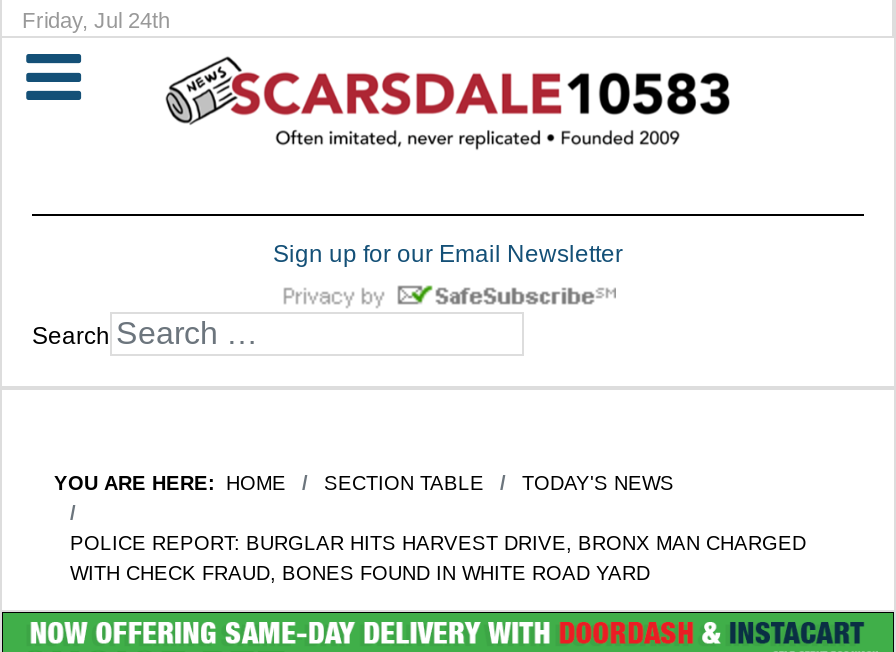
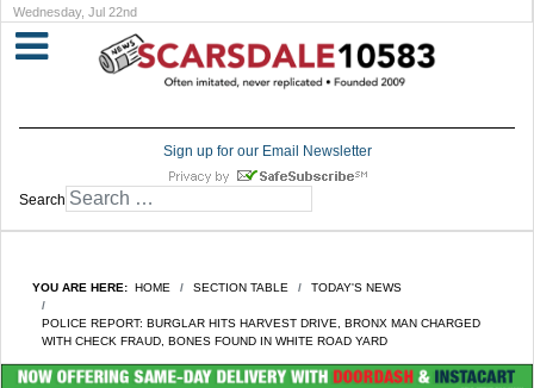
- Friday, Jul 24th
+ Wednesday, Jul 22nd
